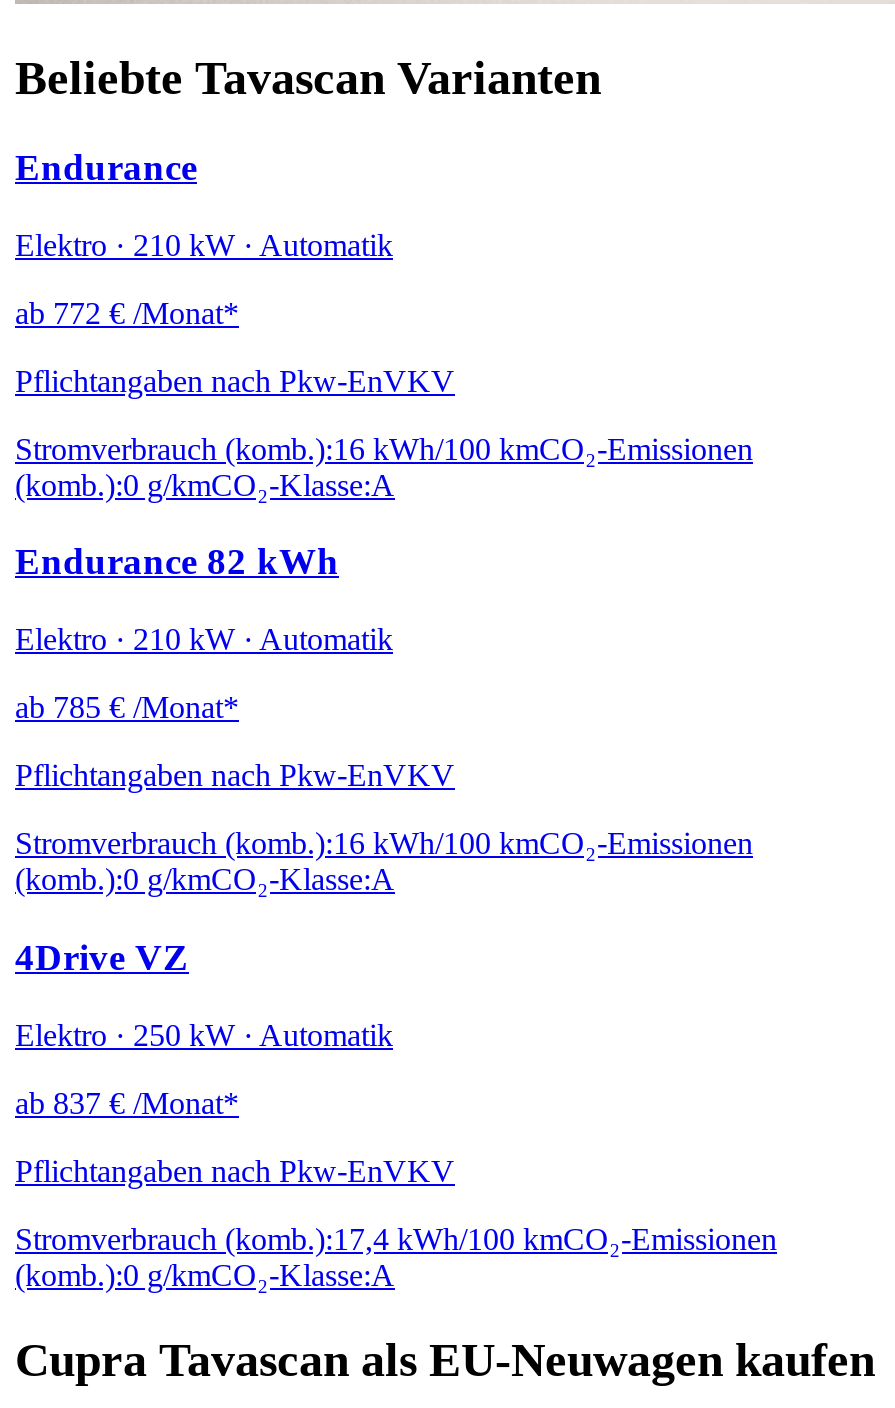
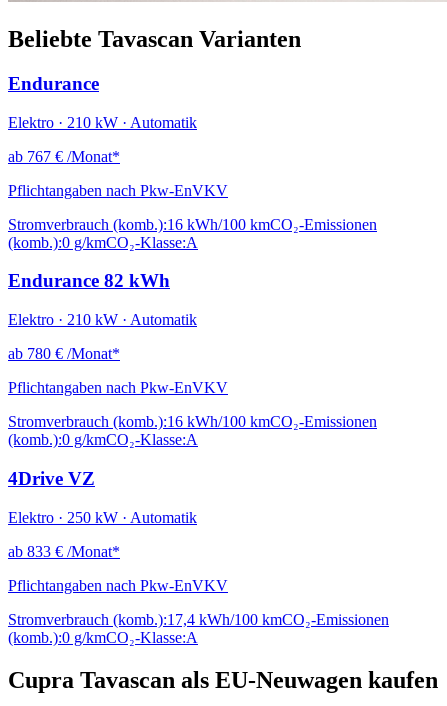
- ab 772 €/Monat*
+ ab 767 €/Monat*

- ab 785 €/Monat*
+ ab 780 €/Monat*

- ab 837 €/Monat*
+ ab 833 €/Monat*
